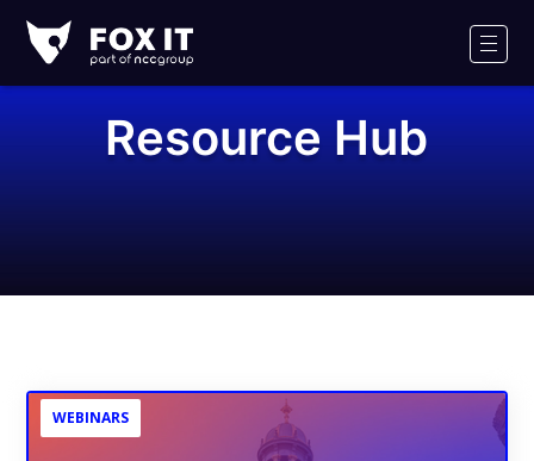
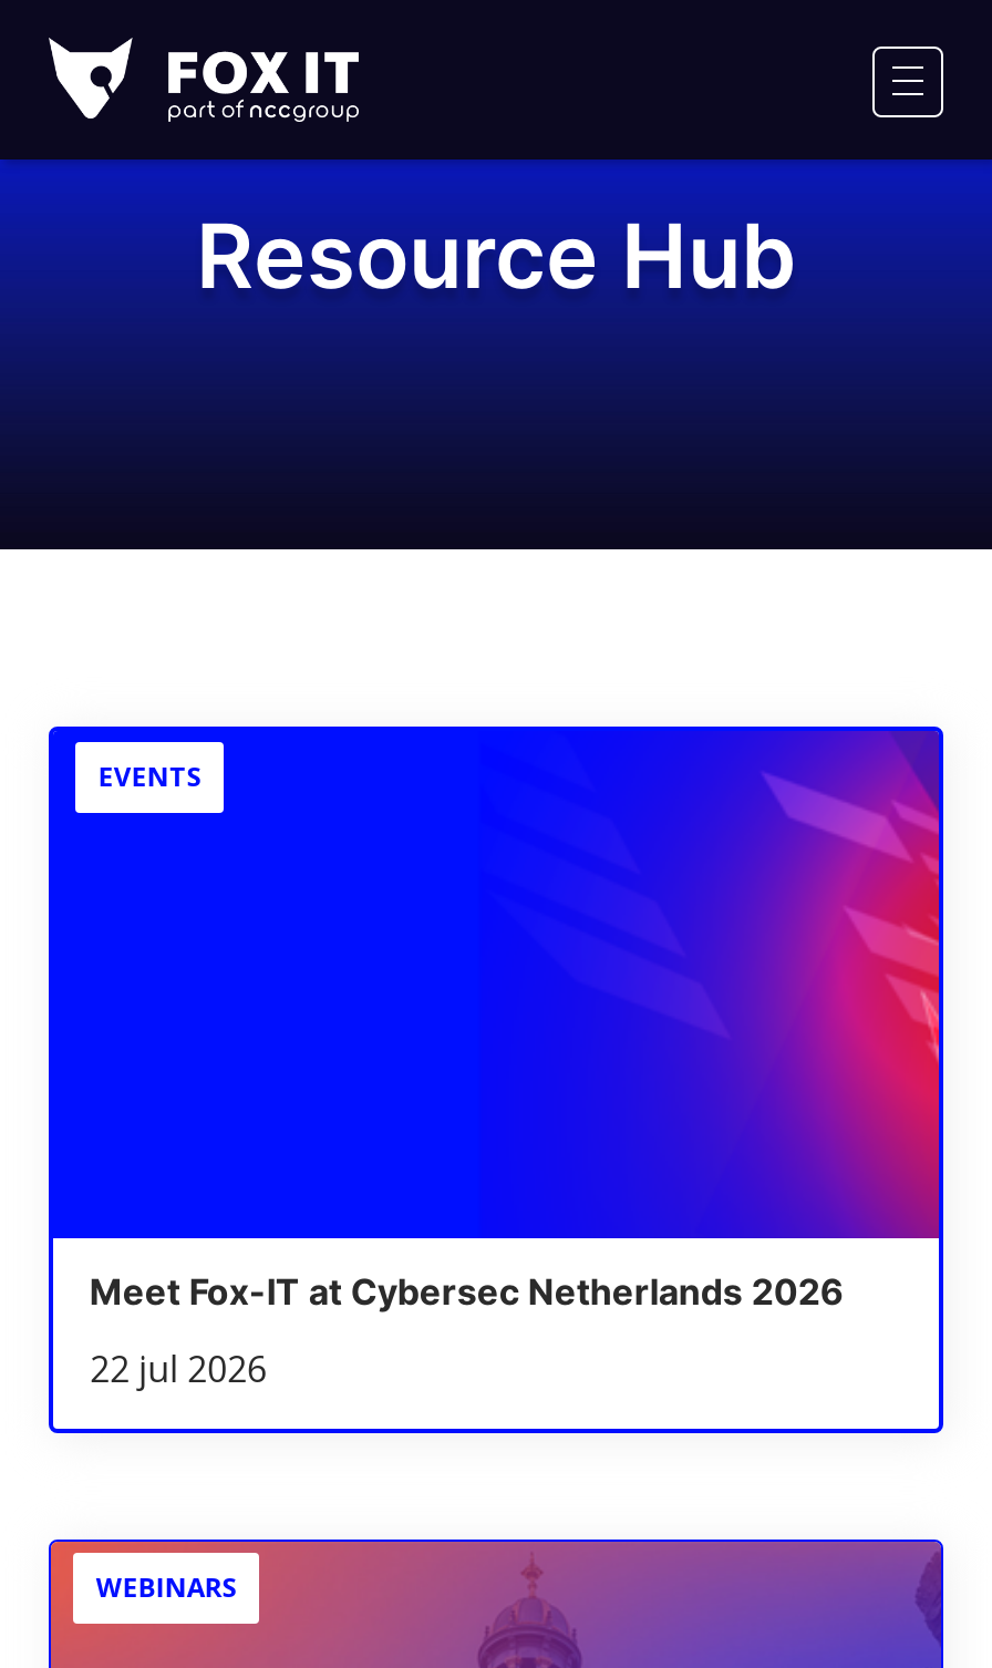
+ [image]
+ EVENTS

+ Meet Fox-IT at Cybersec Netherlands 2026
+ 22 jul 2026
